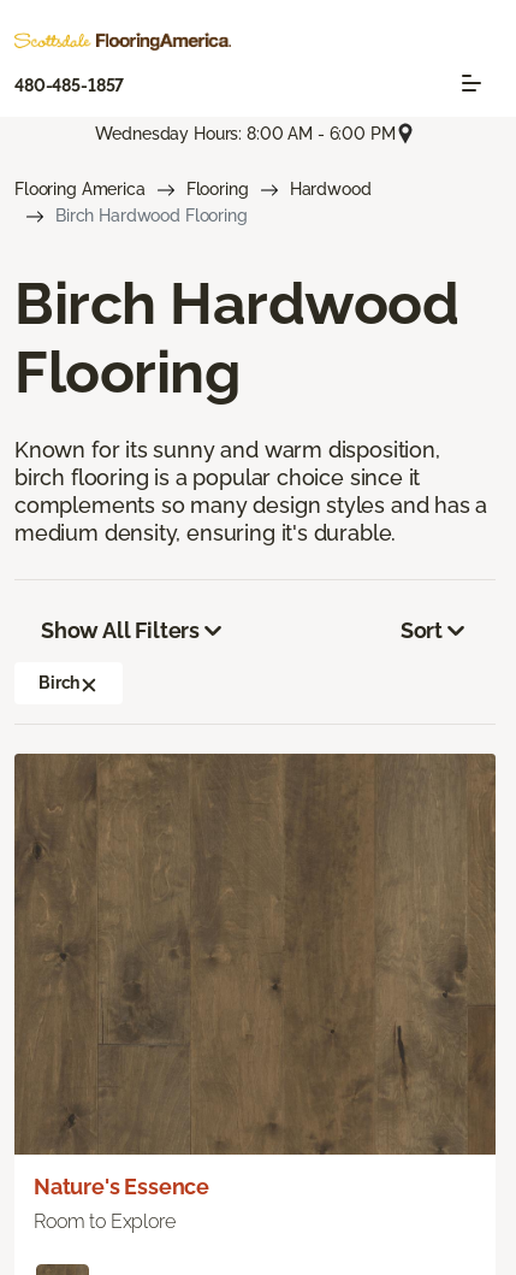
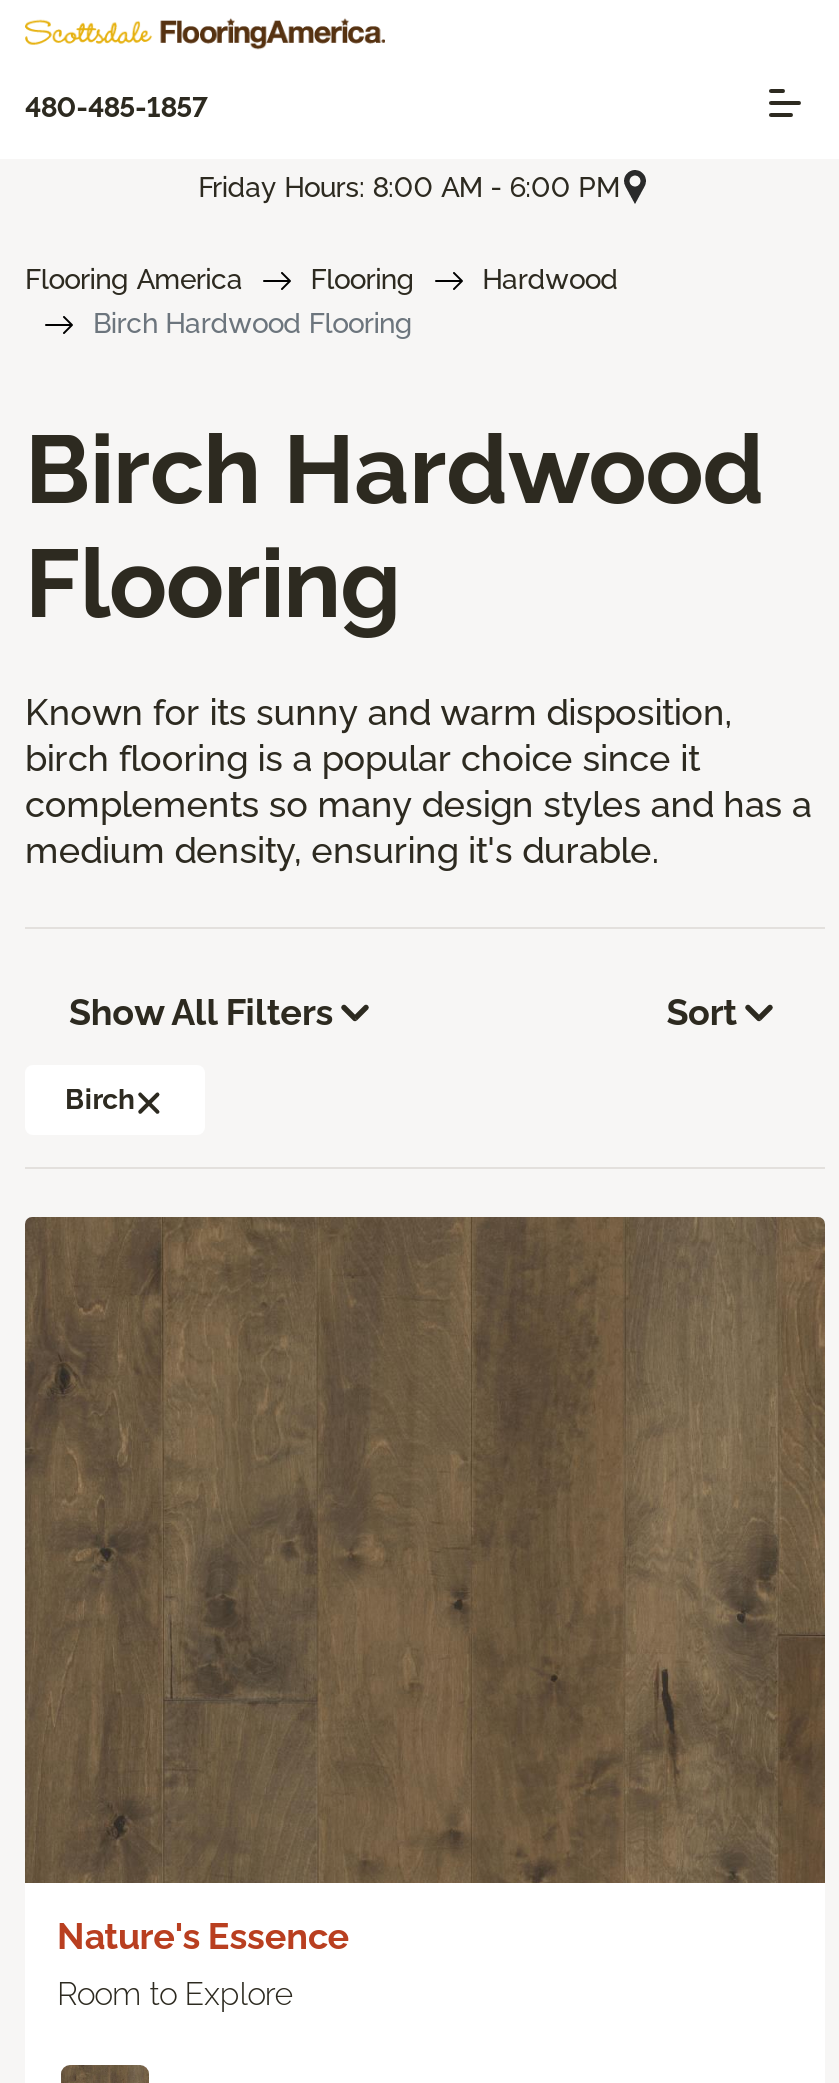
- Wednesday Hours: 8:00 AM - 6:00 PM
+ Friday Hours: 8:00 AM - 6:00 PM
